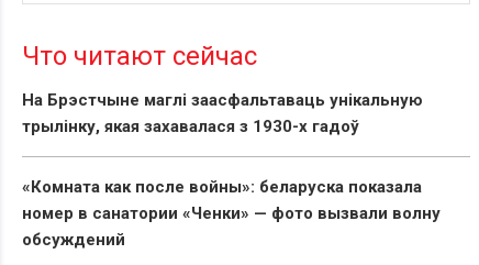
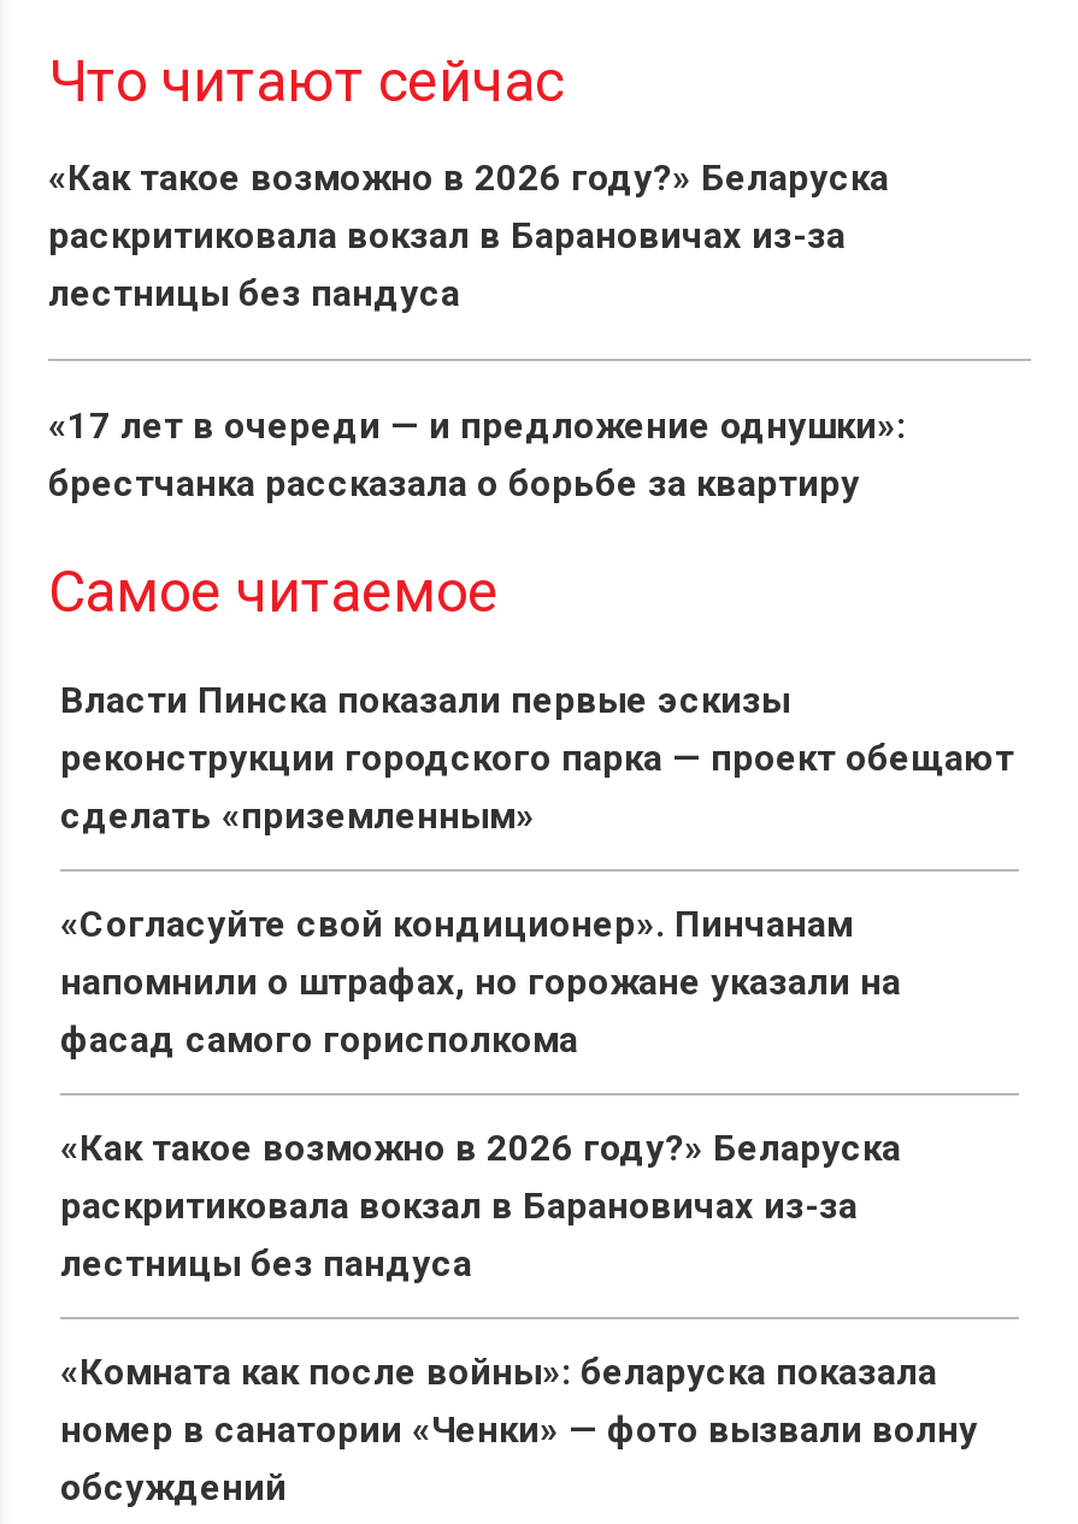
- На Брэстчыне маглі заасфальтаваць унікальную
- трылінку, якая захавалася з 1930-х гадоў
+ «Как такое возможно в 2026 году?» Беларуска
+ раскритиковала вокзал в Барановичах из-за
+ лестницы без пандуса
+ «17 лет в очереди — и предложение однушки»:
+ брестчанка рассказала о борьбе за квартиру
+ Самое читаемое
+ Власти Пинска показали первые эскизы
+ реконструкции городского парка — проект обещают
+ сделать «приземленным»
+ «Согласуйте свой кондиционер». Пинчанам
+ напомнили о штрафах, но горожане указали на
+ фасад самого горисполкома
+ «Как такое возможно в 2026 году?» Беларуска
+ раскритиковала вокзал в Барановичах из-за
+ лестницы без пандуса
